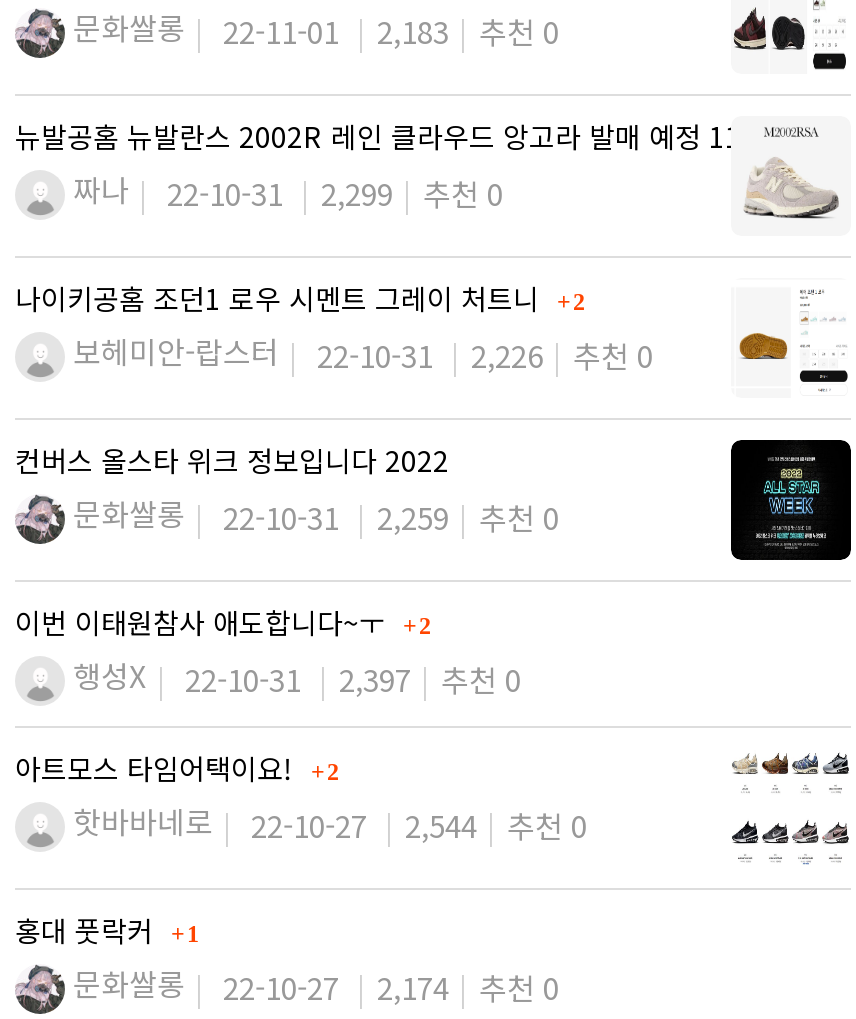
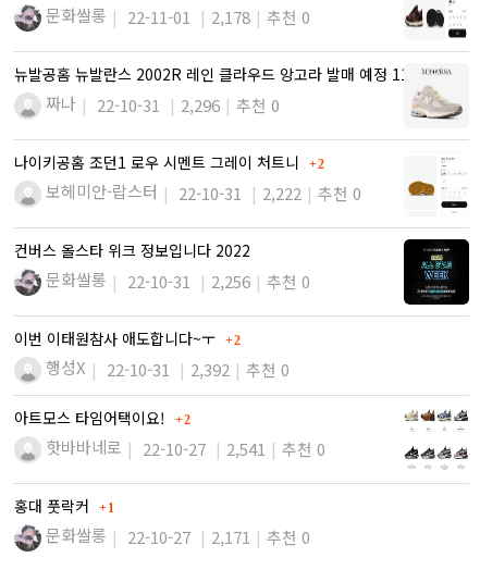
- 문화쌀롱 22-11-01 2,183 추천 0
+ 문화쌀롱 22-11-01 2,178 추천 0

- 짜나 22-10-31 2,299 추천 0
+ 짜나 22-10-31 2,296 추천 0

- 보헤미안-랍스터 22-10-31 2,226 추천 0
+ 보헤미안-랍스터 22-10-31 2,222 추천 0

- 문화쌀롱 22-10-31 2,259 추천 0
+ 문화쌀롱 22-10-31 2,256 추천 0

- 행성X 22-10-31 2,397 추천 0
+ 행성X 22-10-31 2,392 추천 0

- 핫바바네로 22-10-27 2,544 추천 0
+ 핫바바네로 22-10-27 2,541 추천 0

- 문화쌀롱 22-10-27 2,174 추천 0
+ 문화쌀롱 22-10-27 2,171 추천 0
